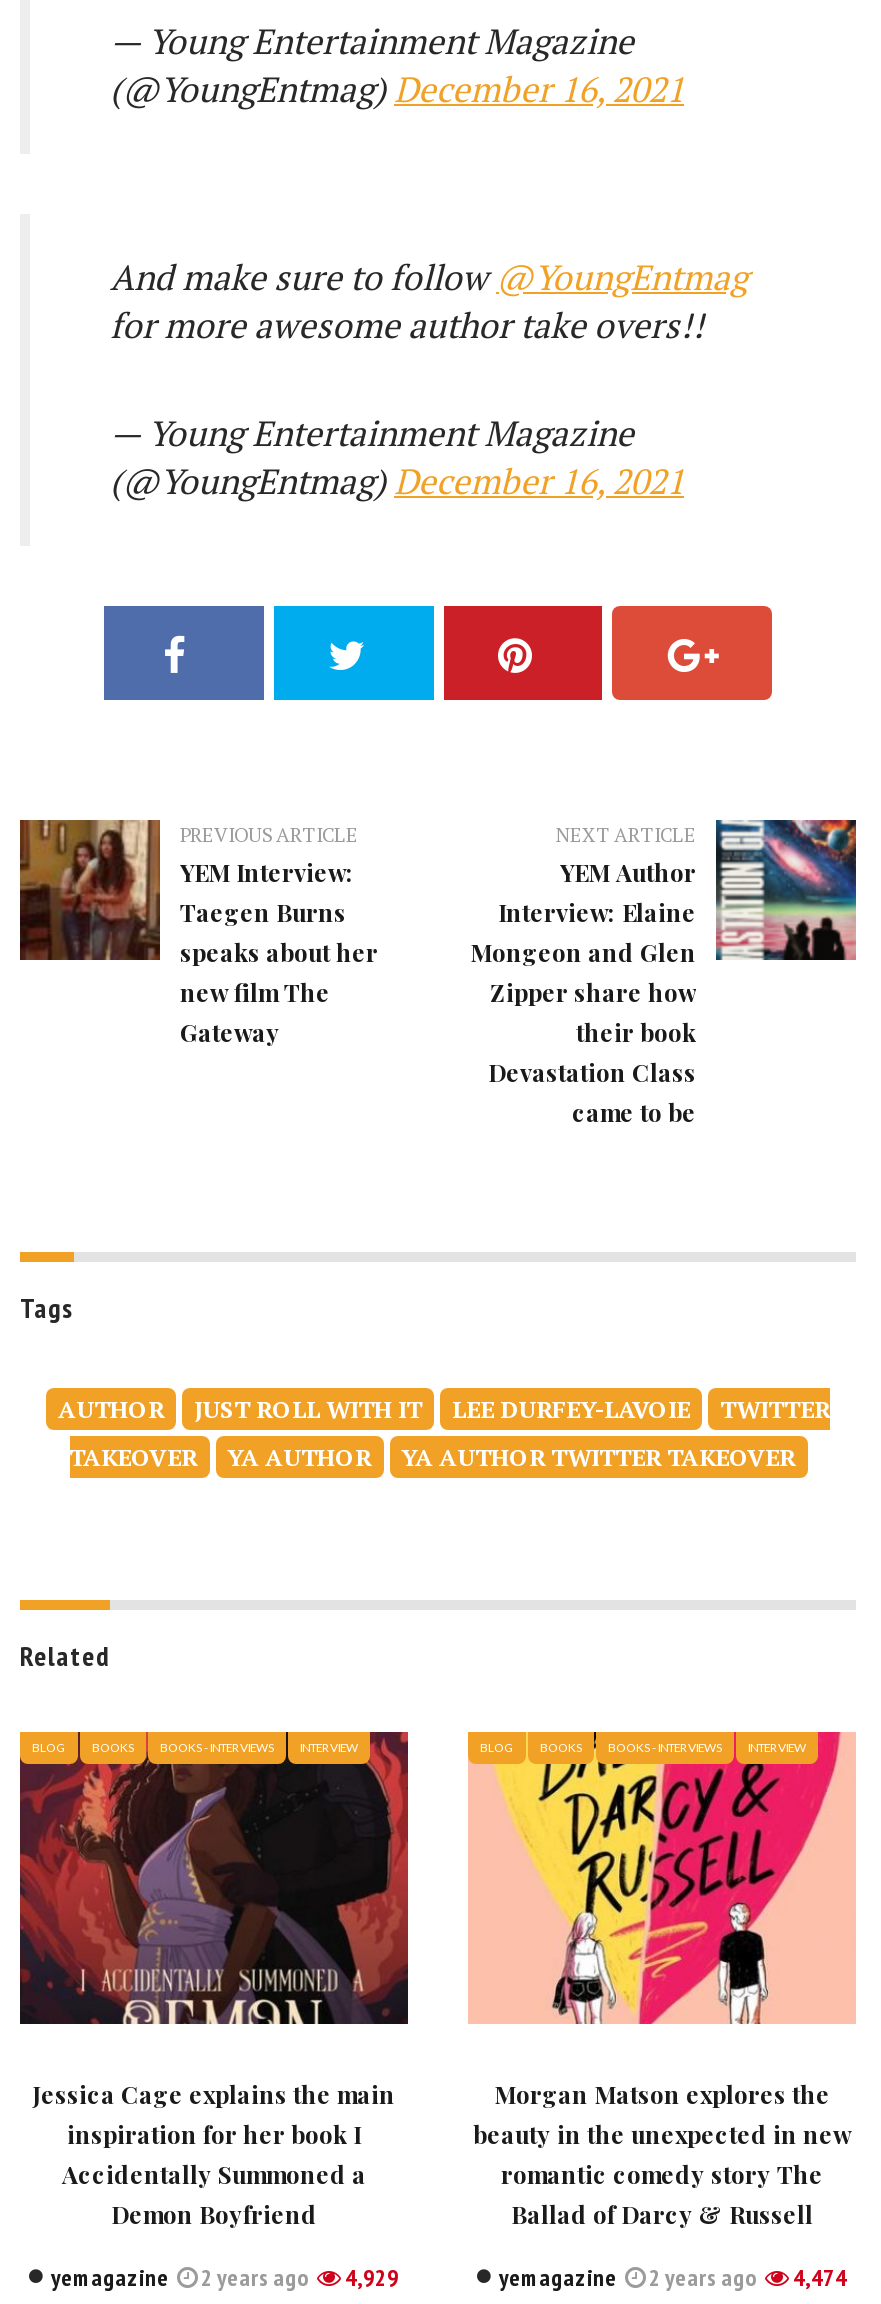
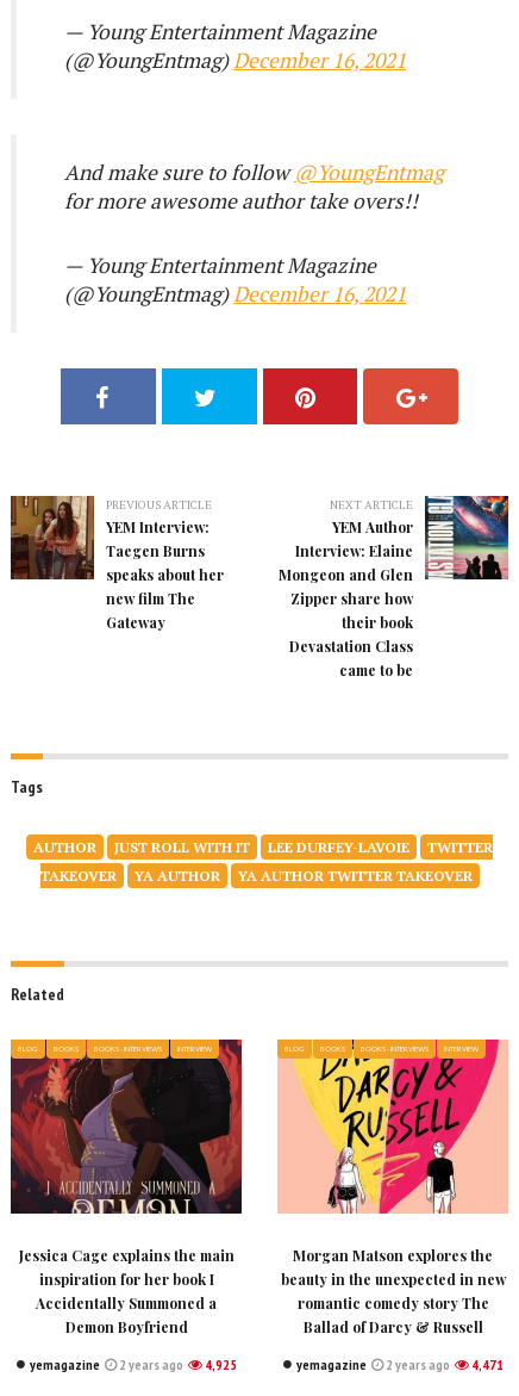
- yemagazine 2 years ago 4,929
+ yemagazine 2 years ago 4,925

- yemagazine 2 years ago 4,474
+ yemagazine 2 years ago 4,471
